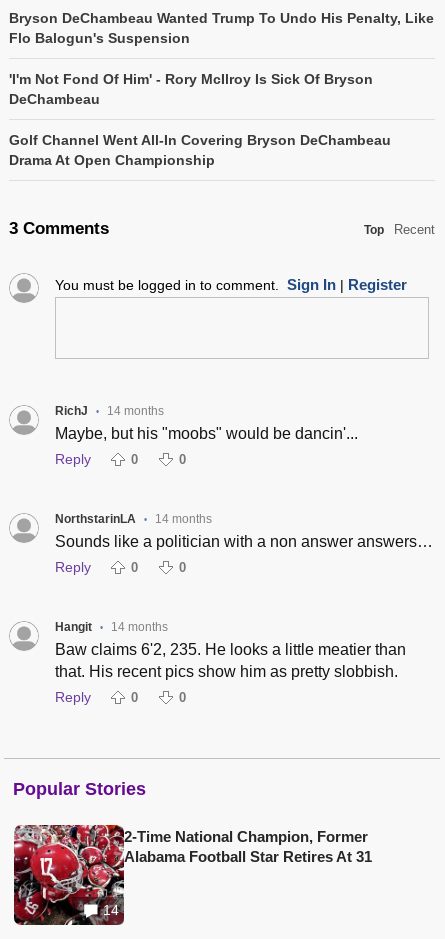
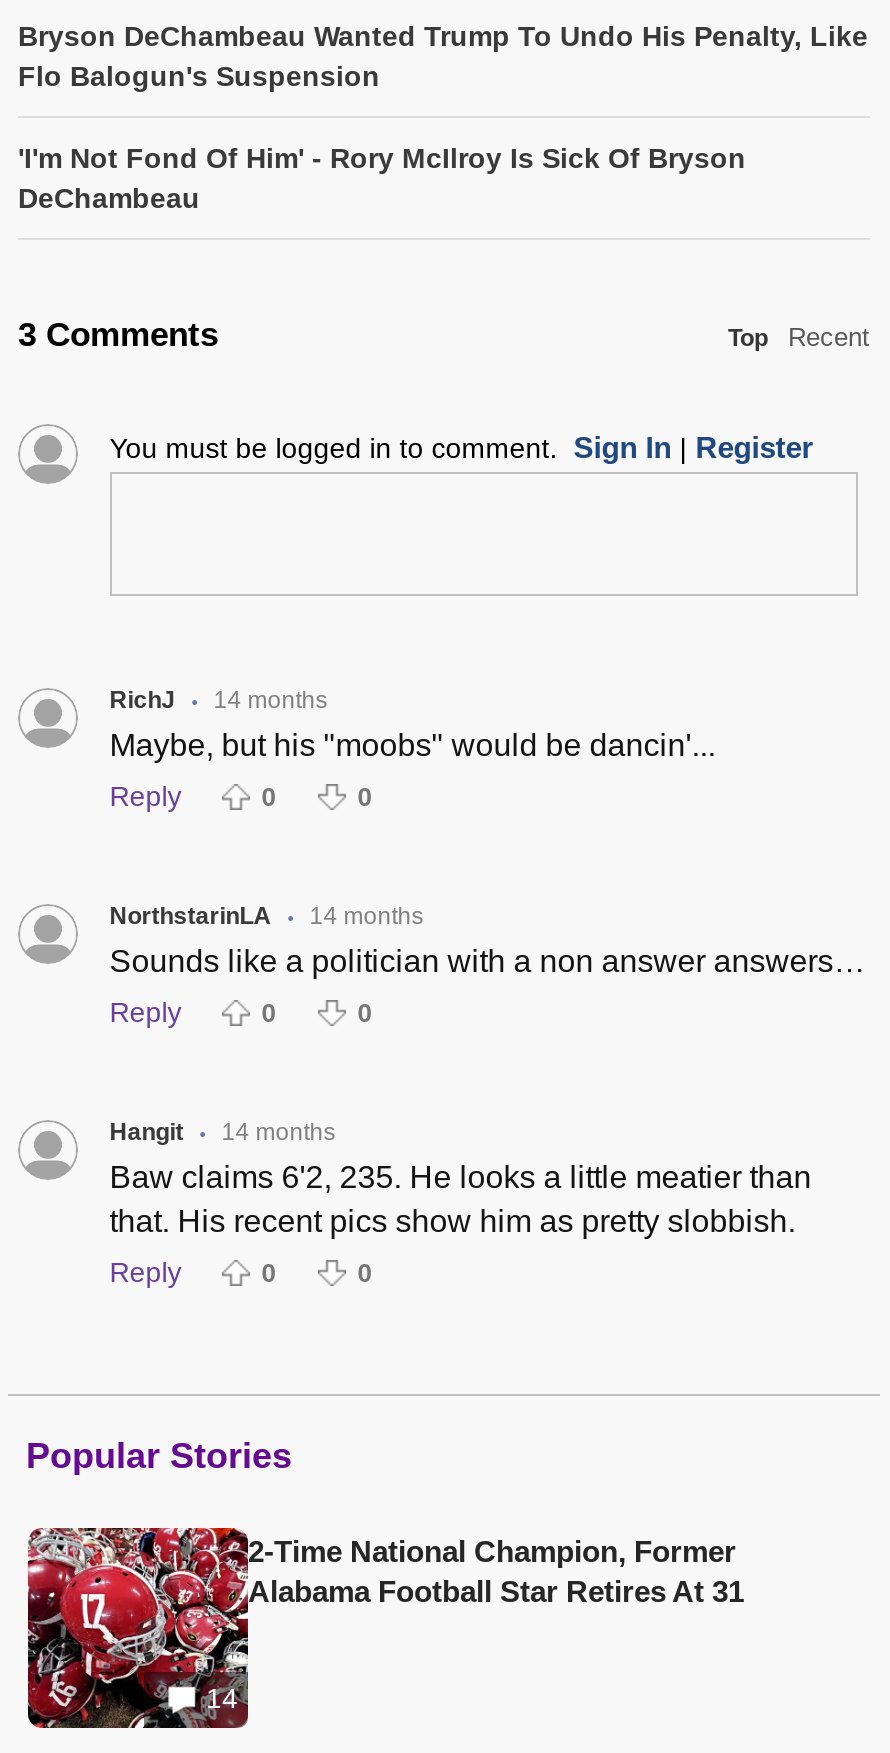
- Golf Channel Went All-In Covering Bryson DeChambeau
- Drama At Open Championship
